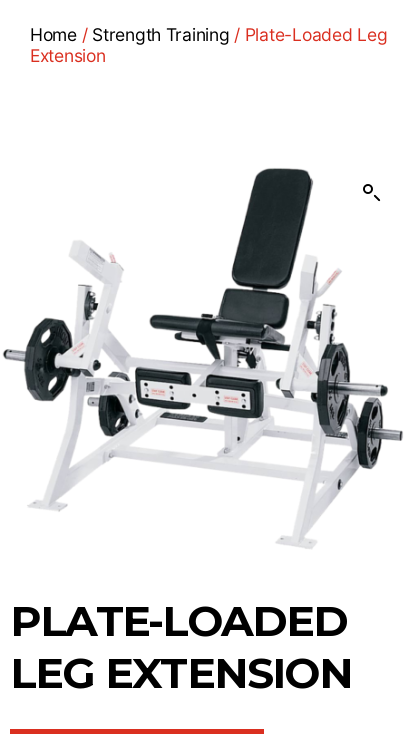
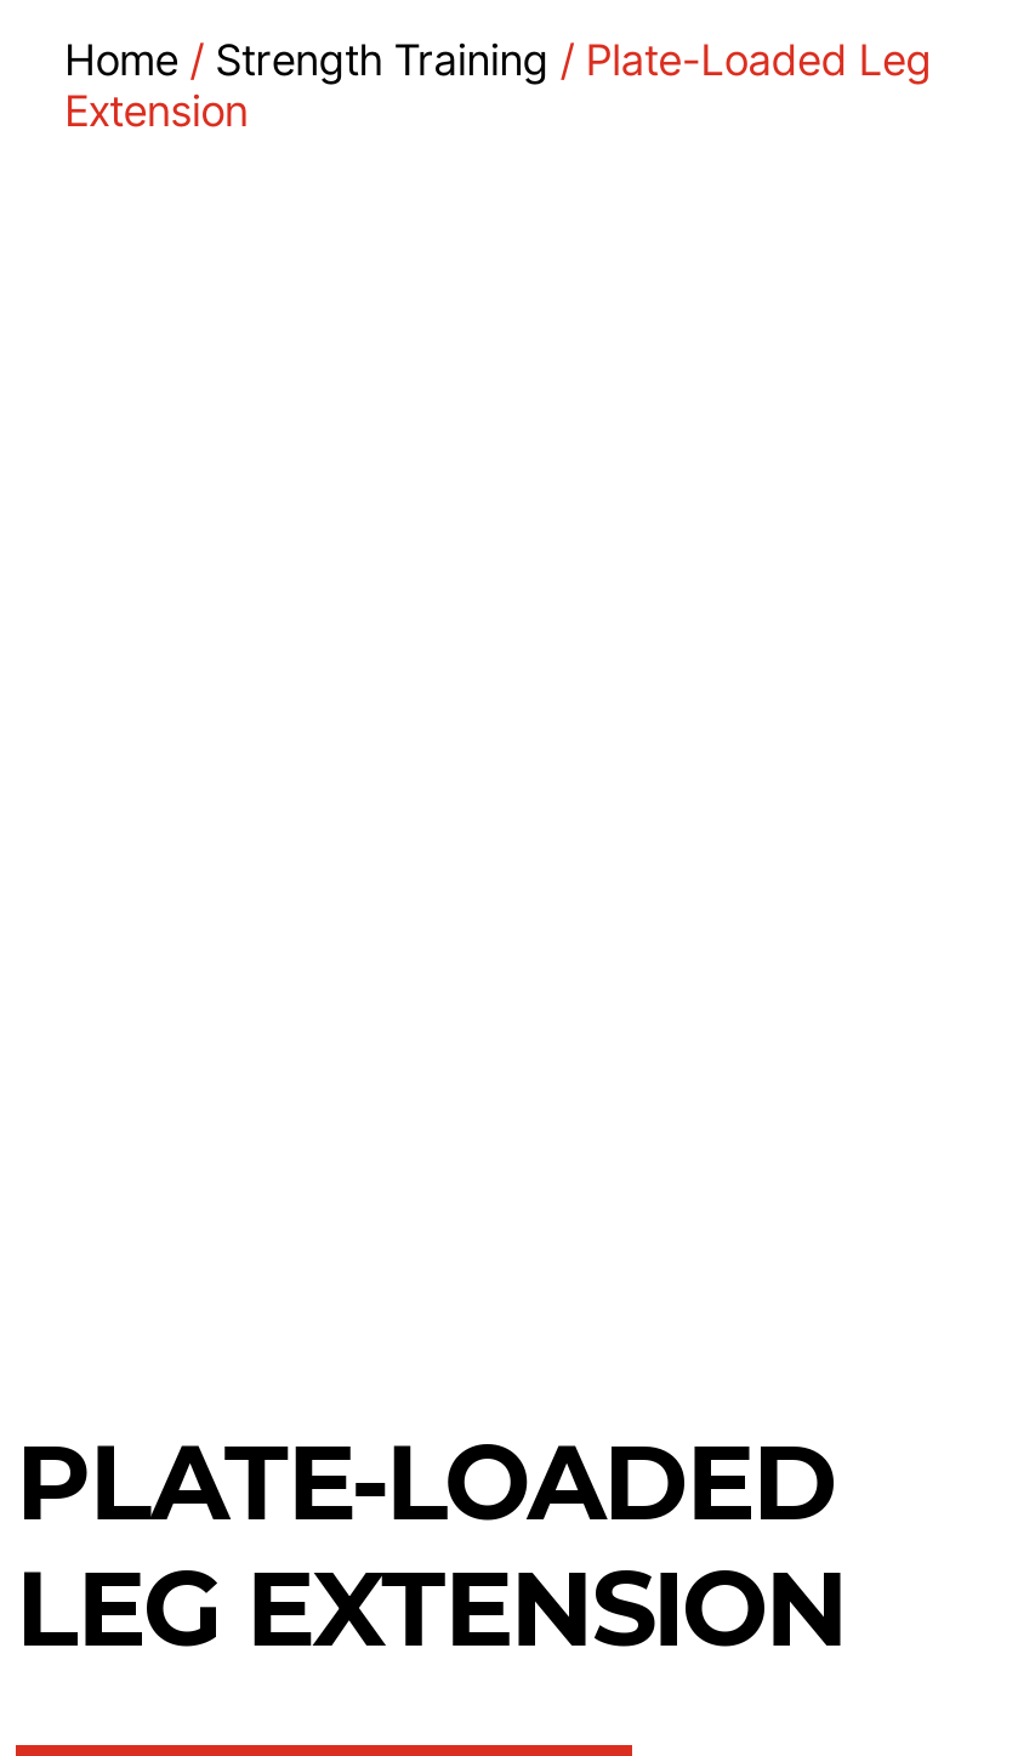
- [image]
